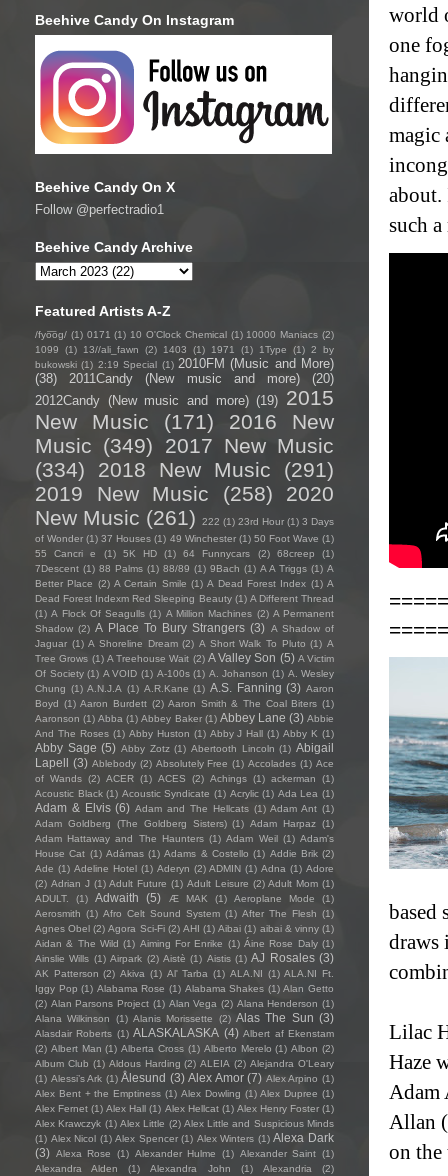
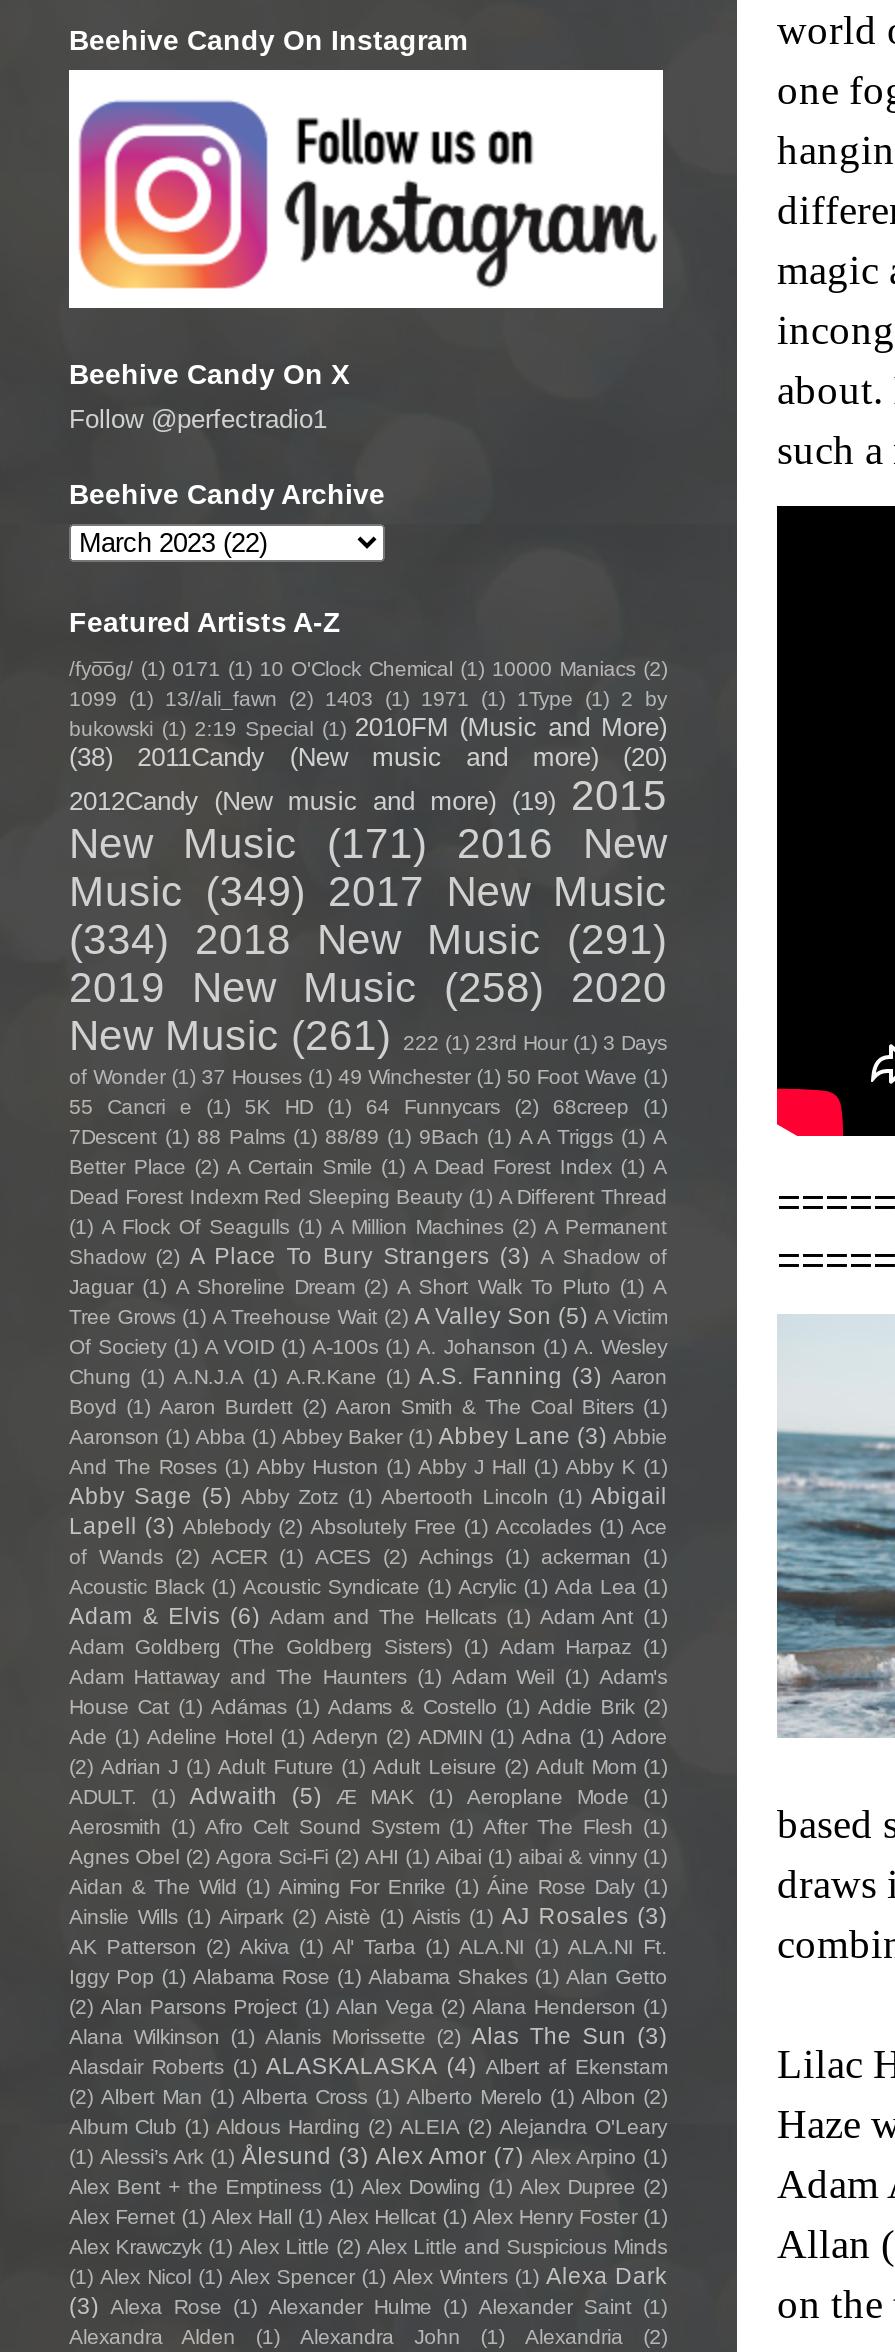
- Alex Bent + the Emptiness (1) Alex Dowling (1) Alex Dupree (1)
+ Alex Bent + the Emptiness (1) Alex Dowling (1) Alex Dupree (2)
